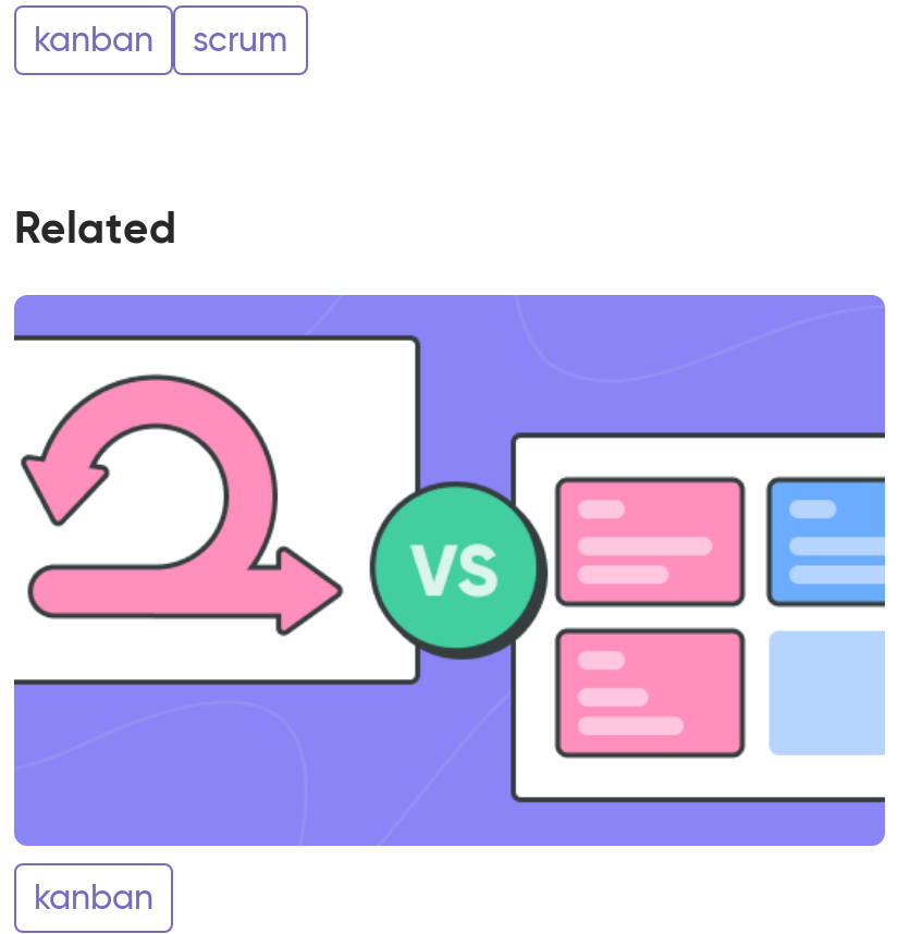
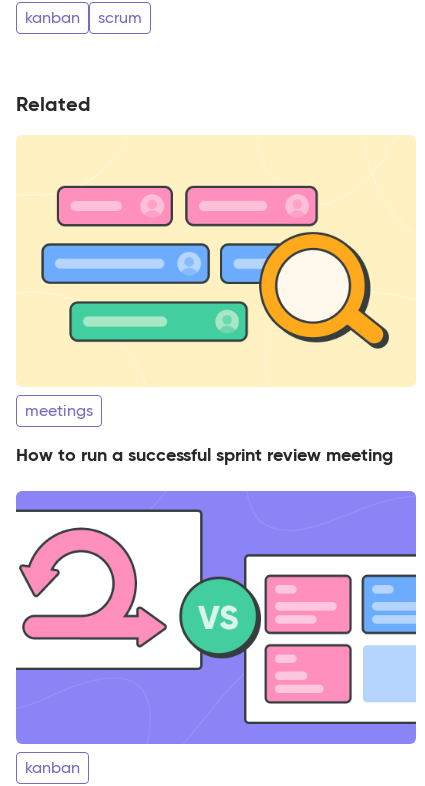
+ [image]
+ meetings
+ How to run a successful sprint review meeting
